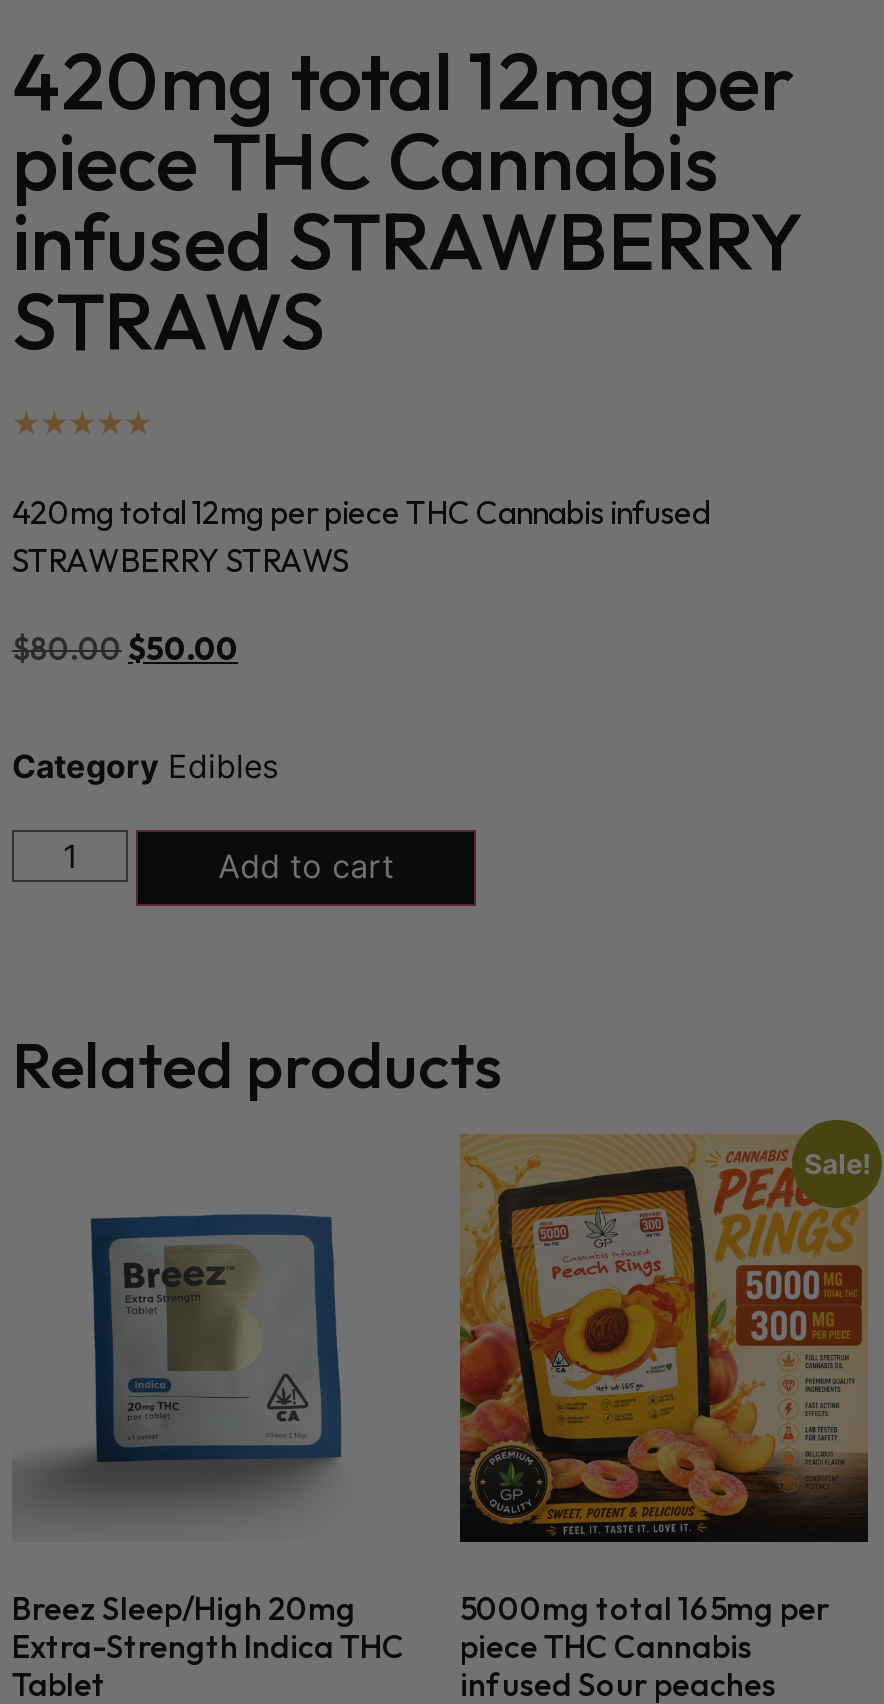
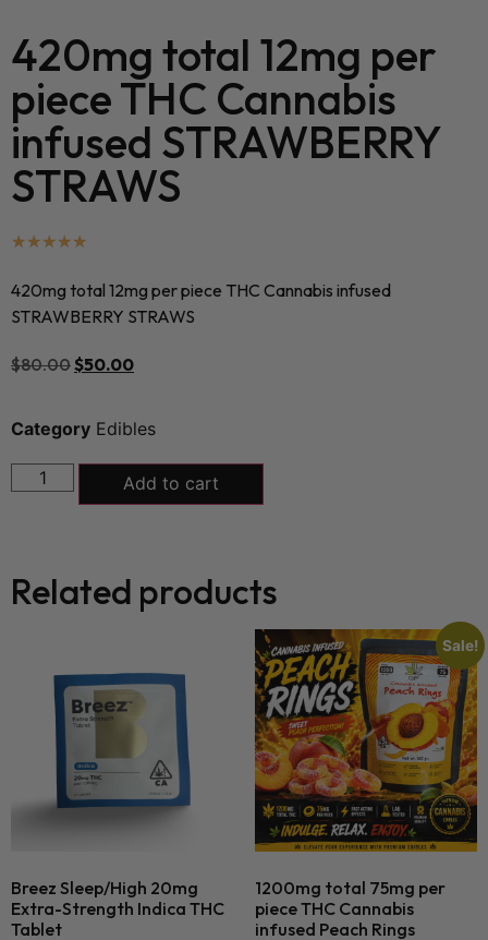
- [image]
- 5000mg total 165mg per
+ [image]
+ 1200mg total 75mg per

- infused Sour peaches
+ infused Peach Rings
